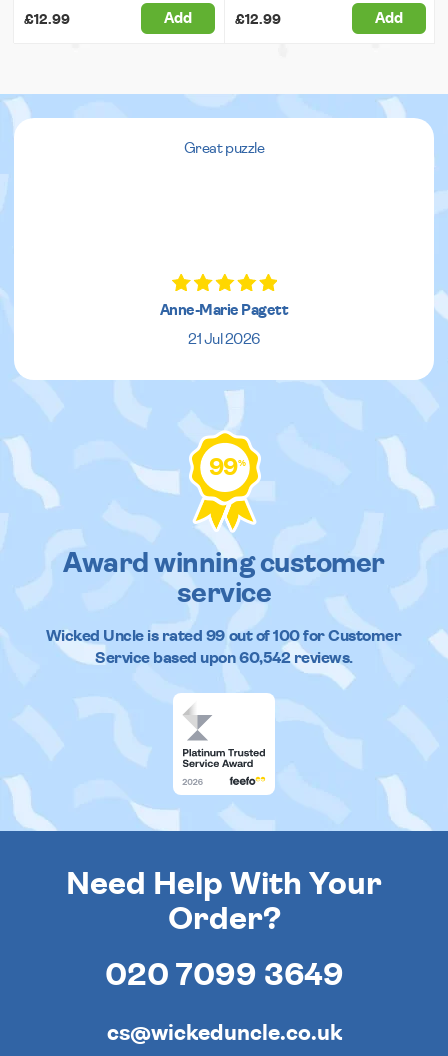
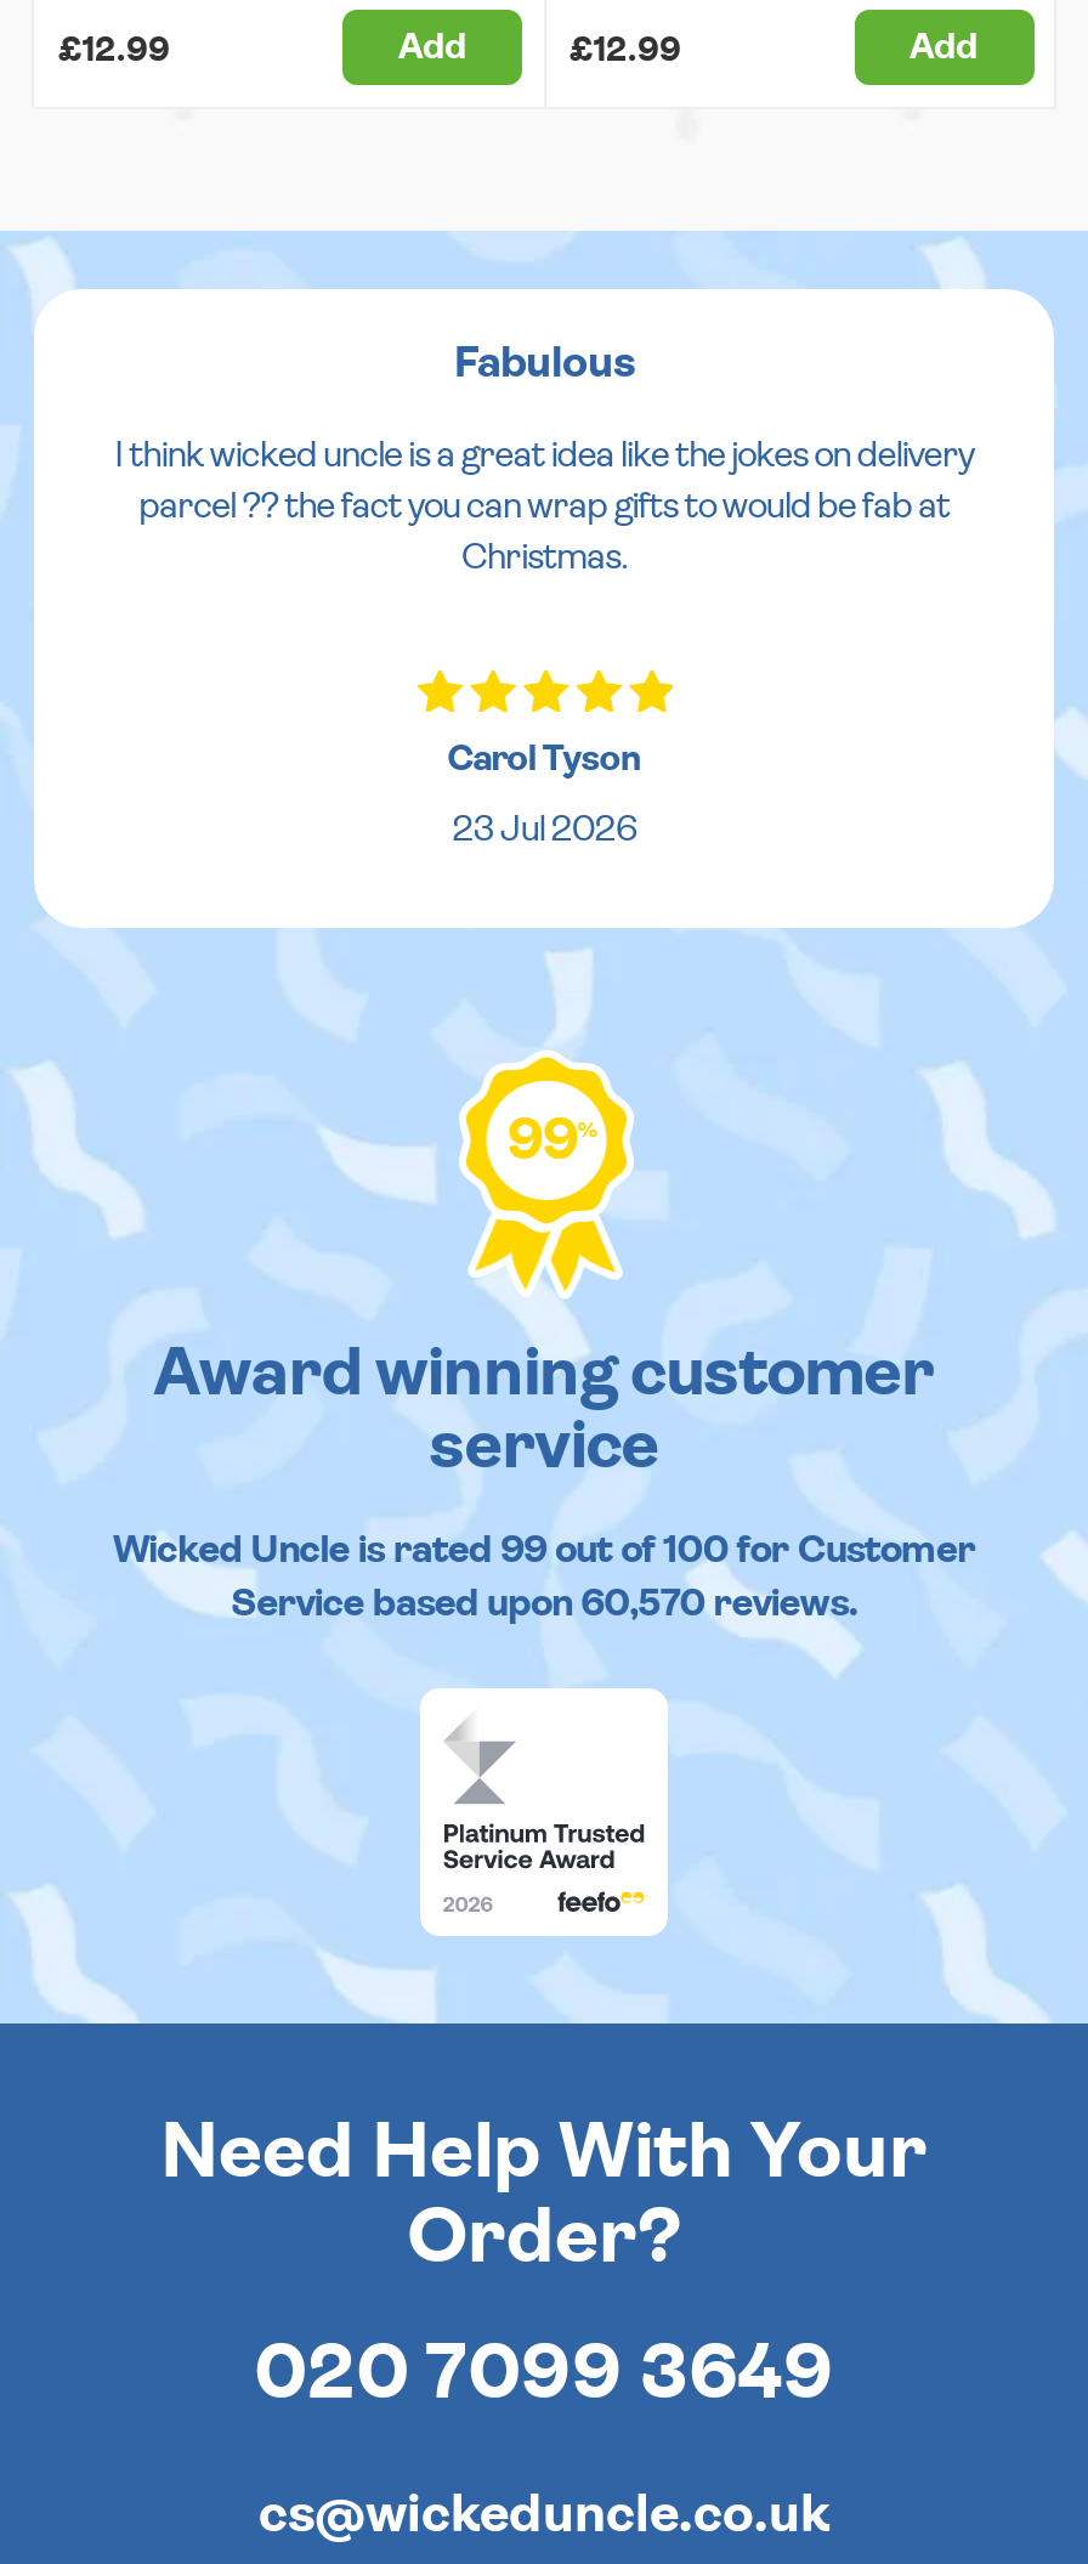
- Great puzzle
+ Fabulous
+ I think wicked uncle is a great idea like the jokes on delivery
+ parcel ?? the fact you can wrap gifts to would be fab at
+ Christmas.

- Anne-Marie Pagett
- 21 Jul 2026
+ Carol Tyson
+ 23 Jul 2026

- Service based upon 60,542 reviews.
+ Service based upon 60,570 reviews.
